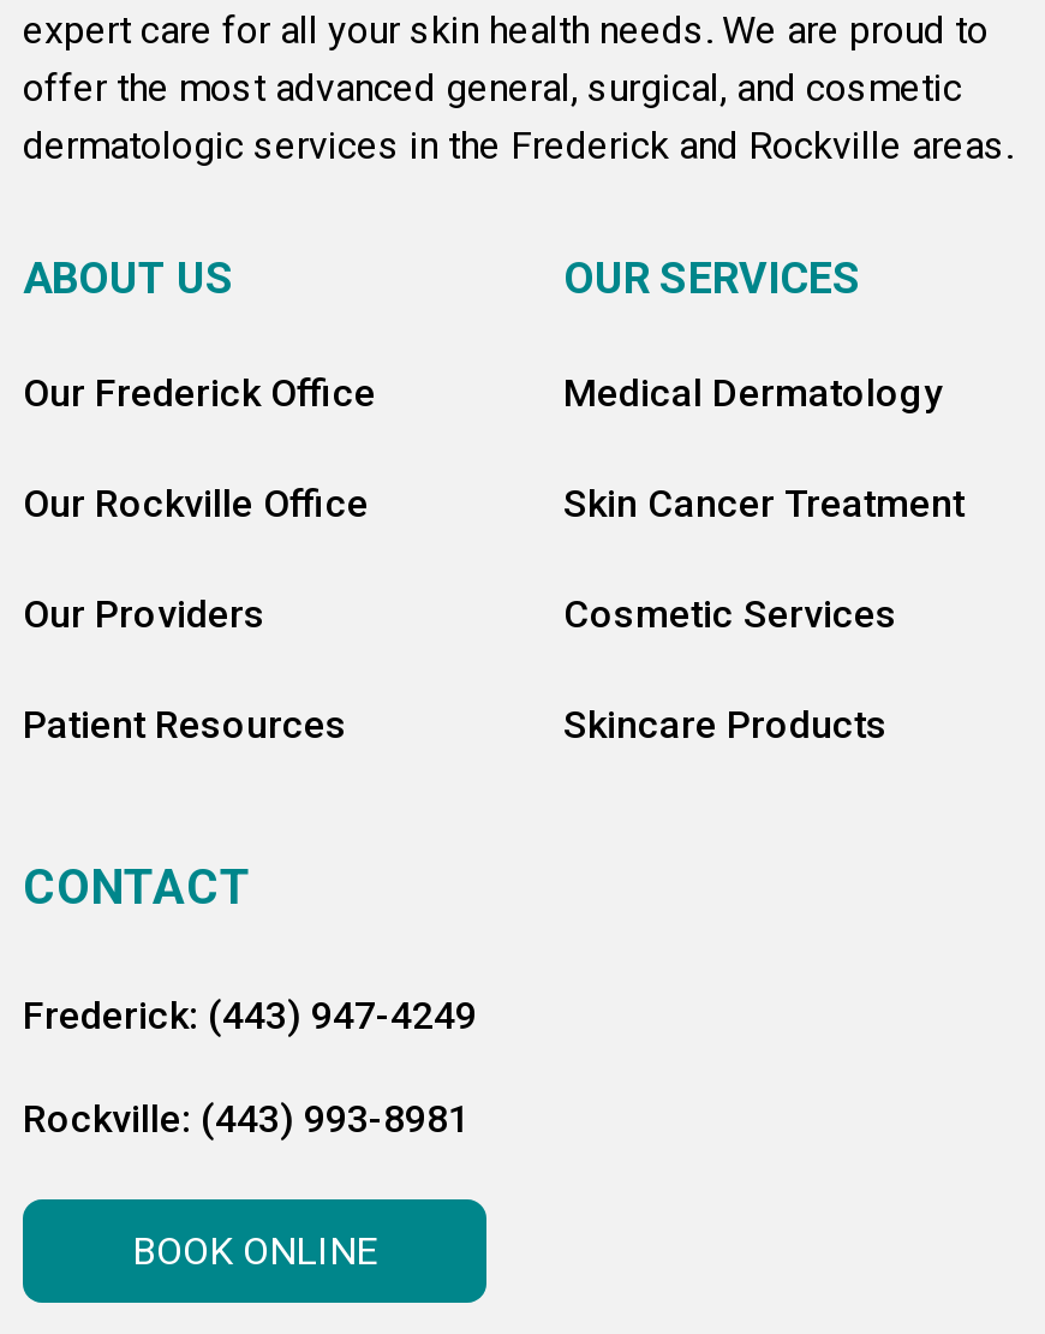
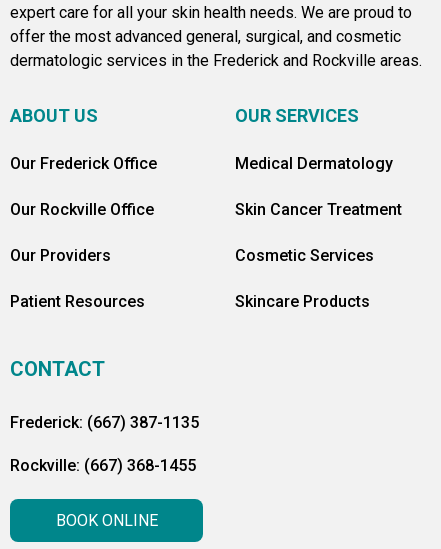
- Frederick: (443) 947-4249
+ Frederick: (667) 387-1135

- Rockville: (443) 993-8981
+ Rockville: (667) 368-1455
